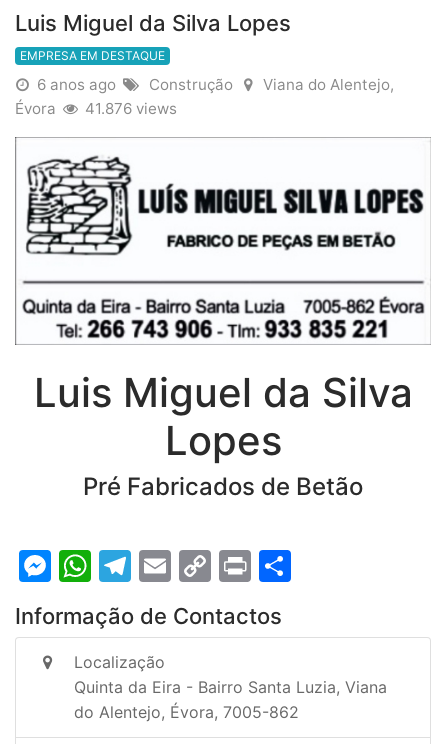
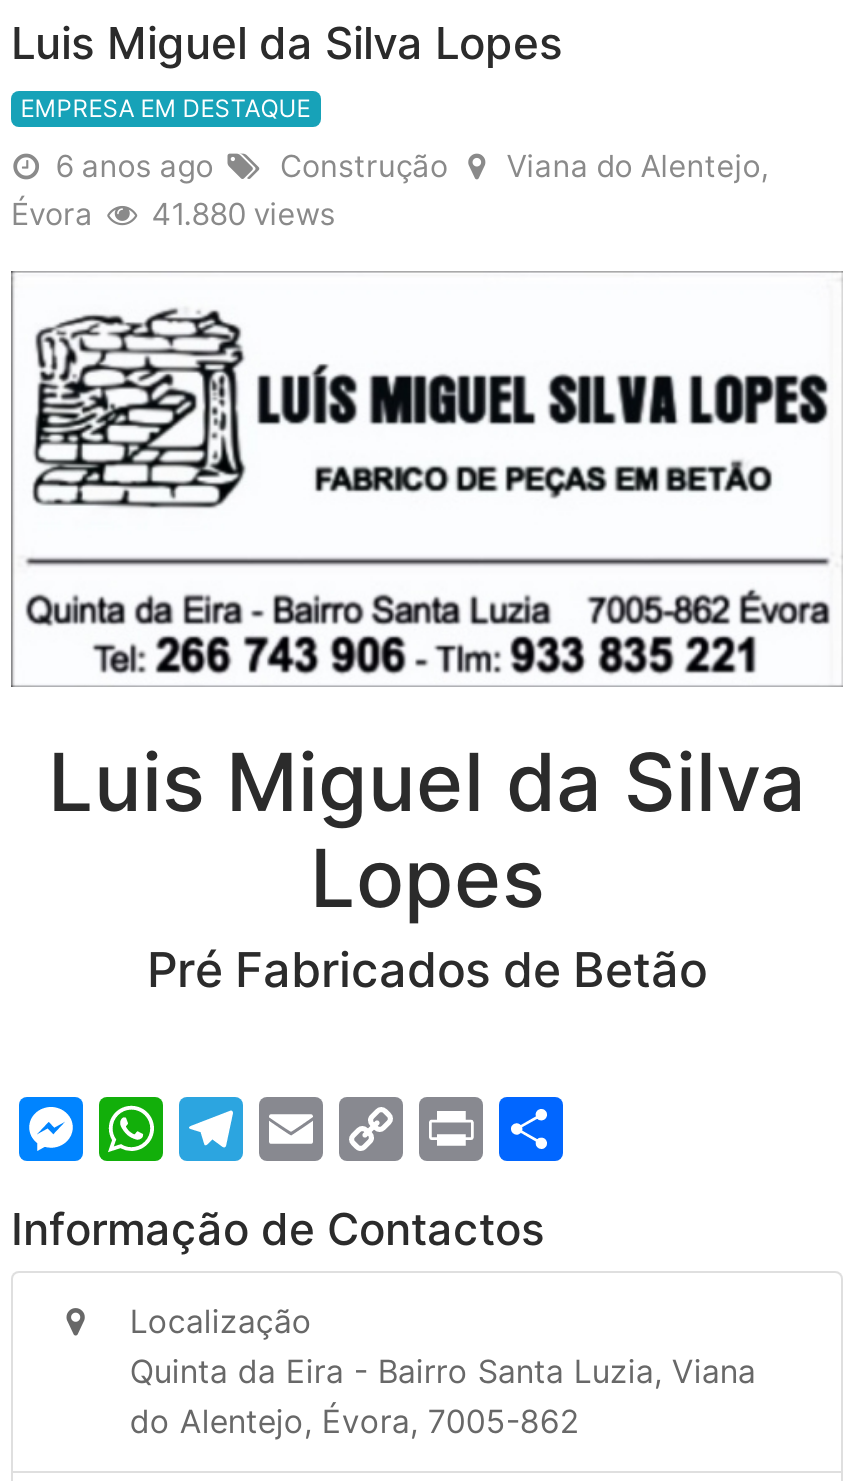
- Évora 41.876 views
+ Évora 41.880 views
